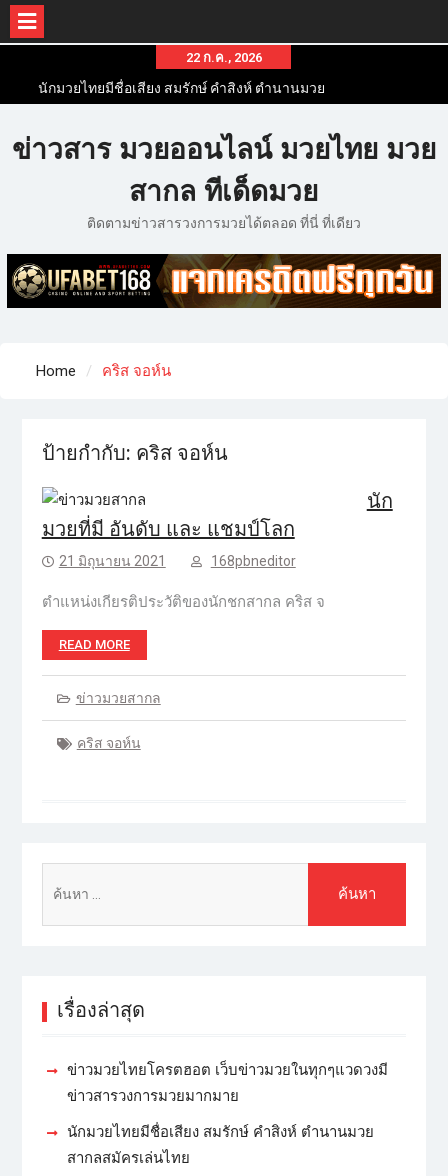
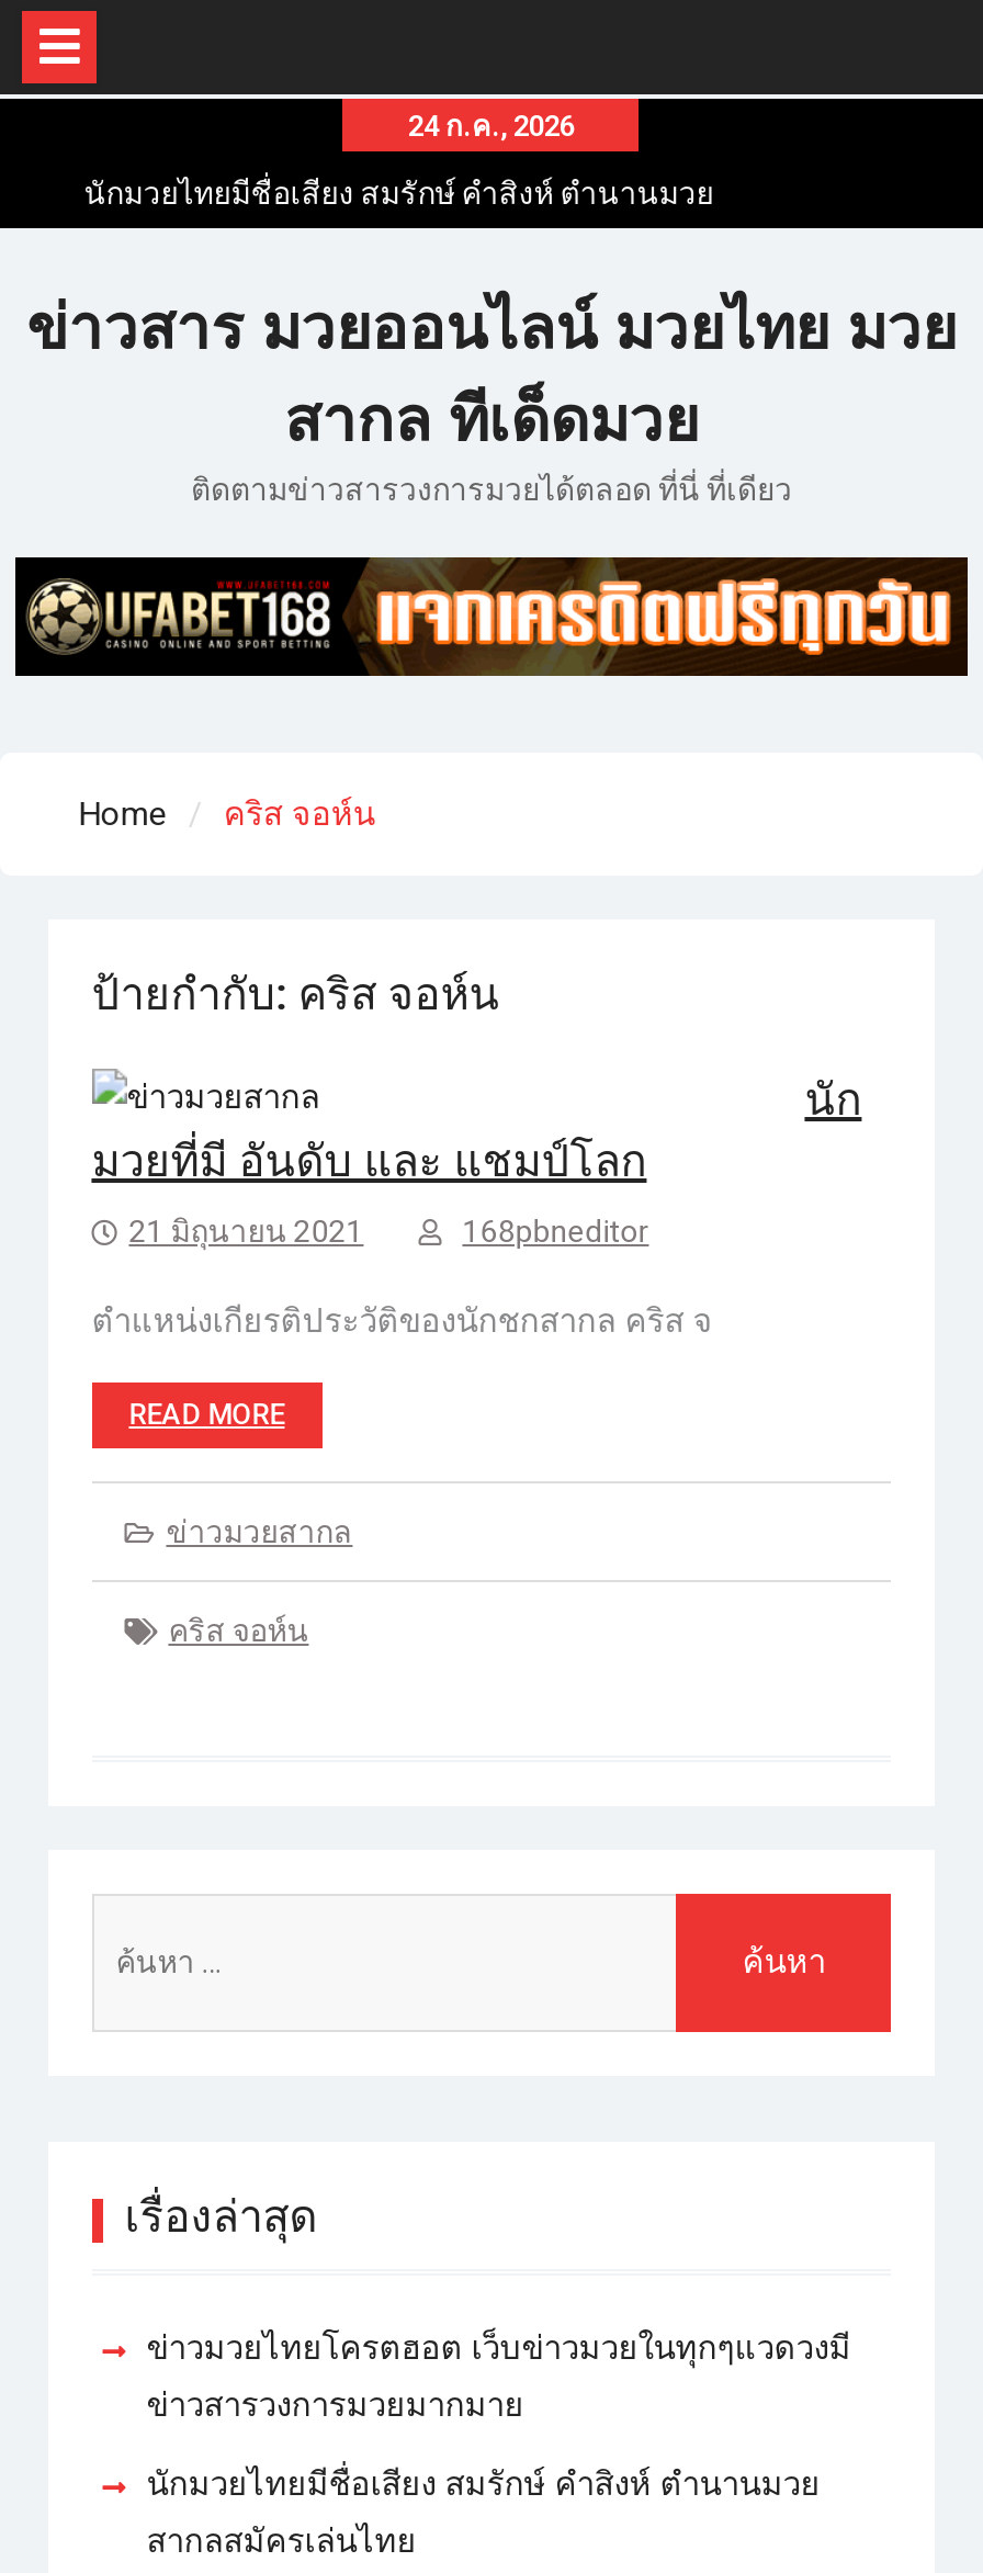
- 22 ก.ค., 2026
+ 24 ก.ค., 2026
